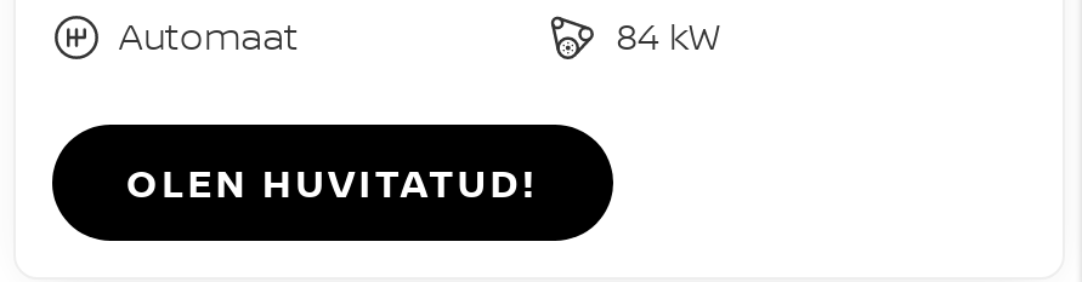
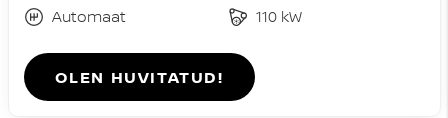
- 84 kW
+ 110 kW
